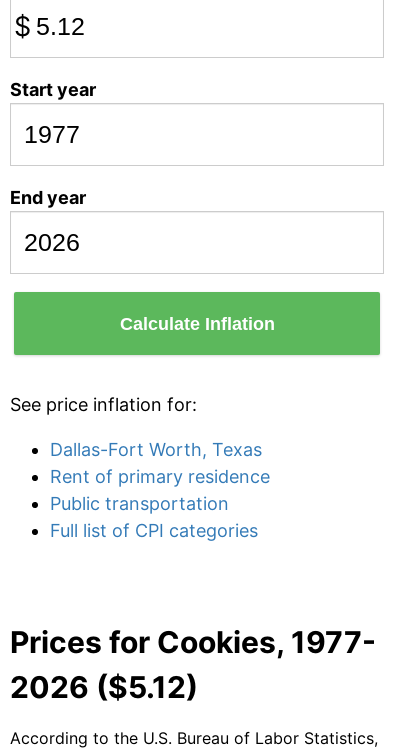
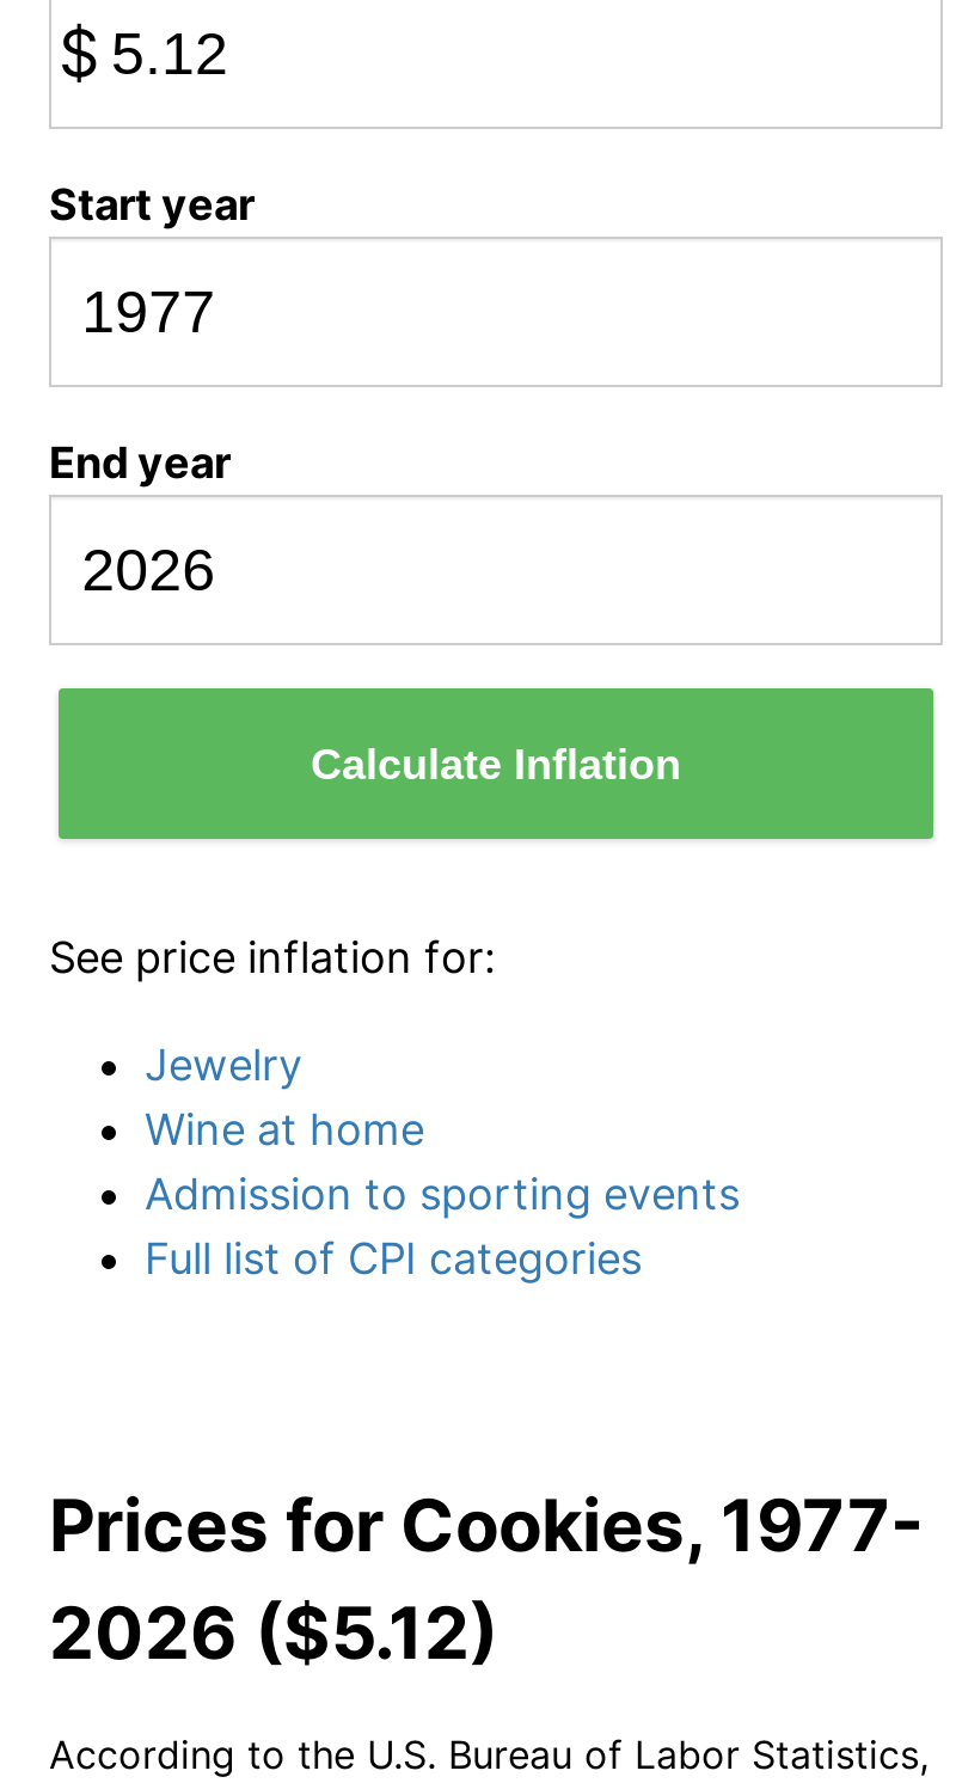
- Dallas-Fort Worth, Texas
- Rent of primary residence
- Public transportation
+ Jewelry
+ Wine at home
+ Admission to sporting events
